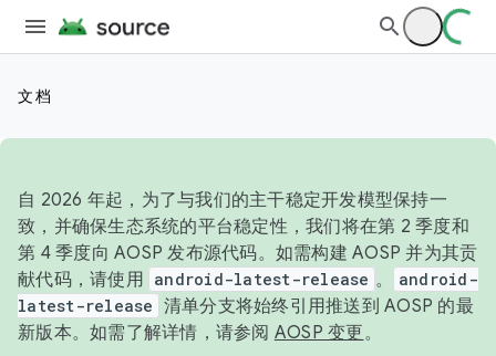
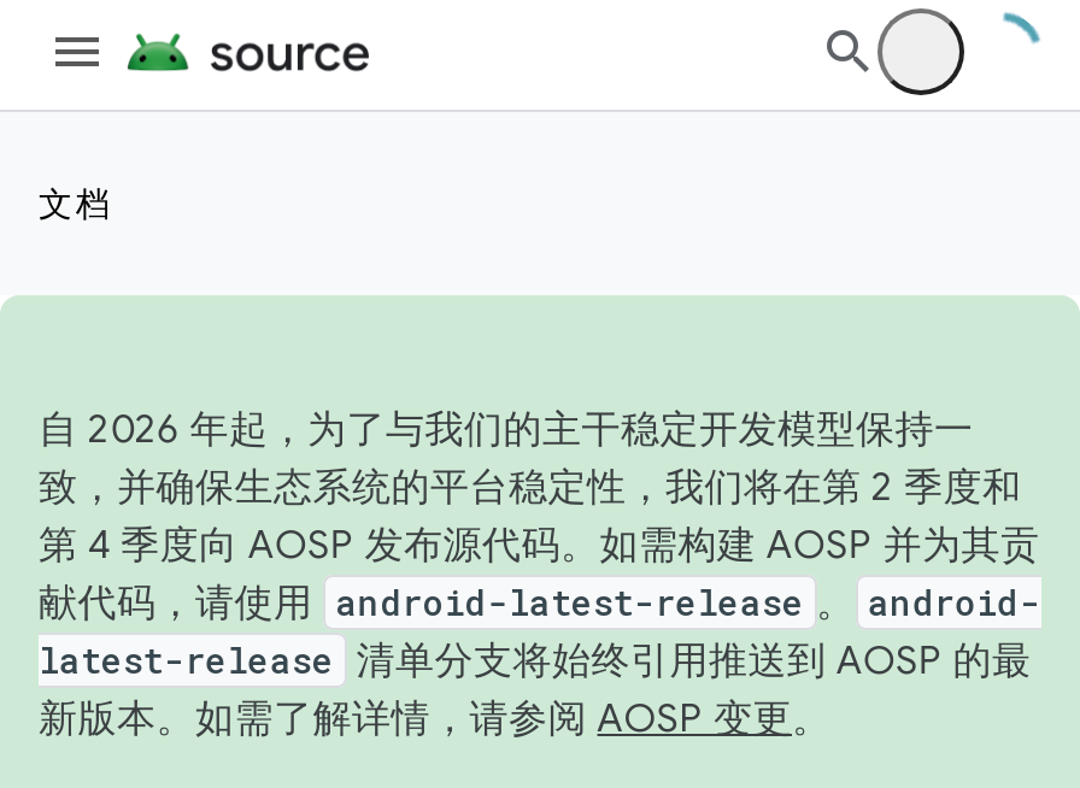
- [image]
+ [image]
